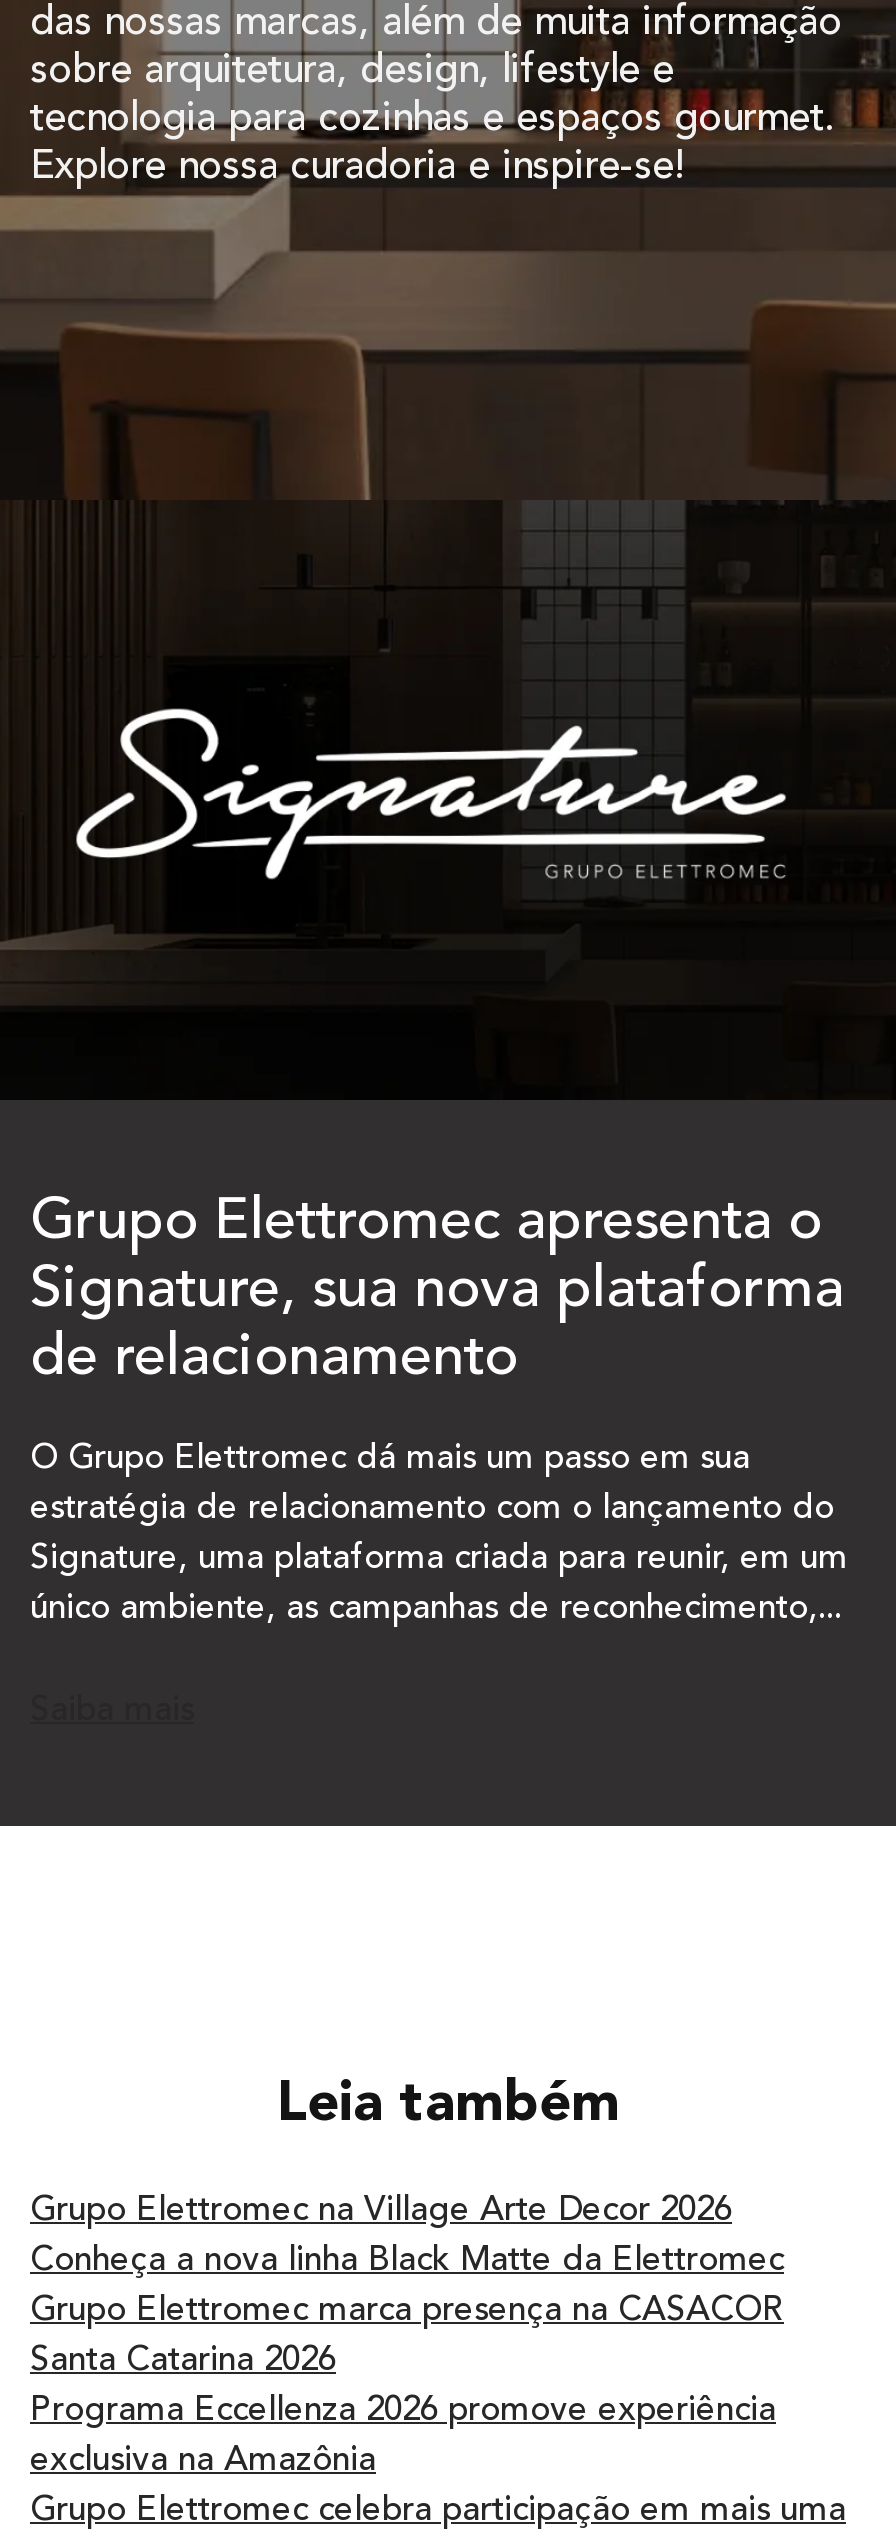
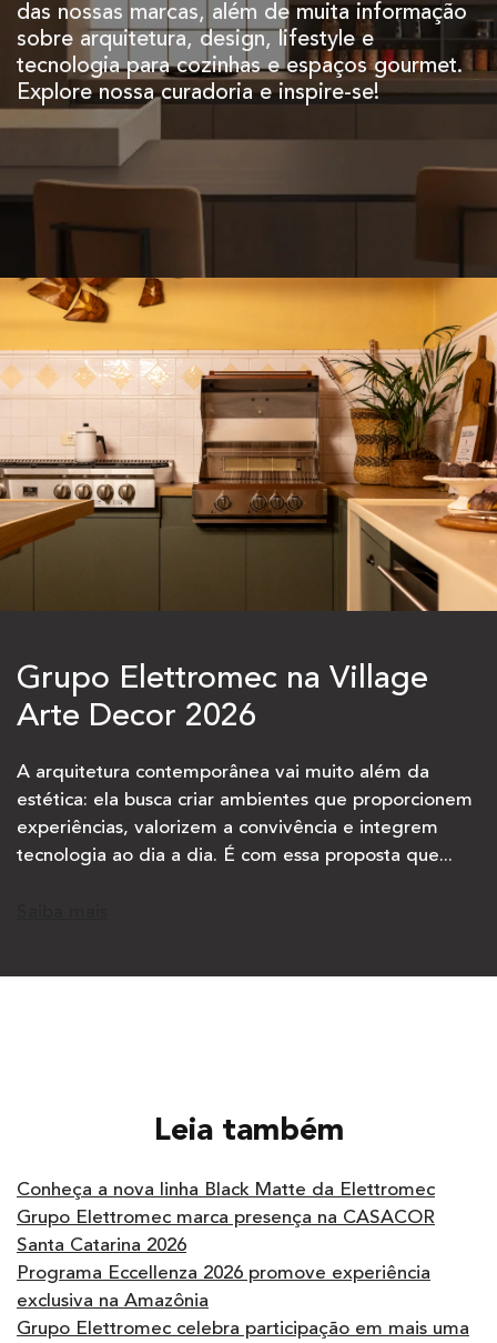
- [image]
+ [image]

- Grupo Elettromec apresenta o
- Signature, sua nova plataforma
- de relacionamento
+ Grupo Elettromec na Village
+ Arte Decor 2026

- O Grupo Elettromec dá mais um passo em sua
+ A arquitetura contemporânea vai muito além da

- estratégia de relacionamento com o lançamento do
+ estética: ela busca criar ambientes que proporcionem

- Signature, uma plataforma criada para reunir, em um
+ experiências, valorizem a convivência e integrem

- único ambiente, as campanhas de reconhecimento,...
+ tecnologia ao dia a dia. É com essa proposta que...

- Grupo Elettromec na Village Arte Decor 2026
